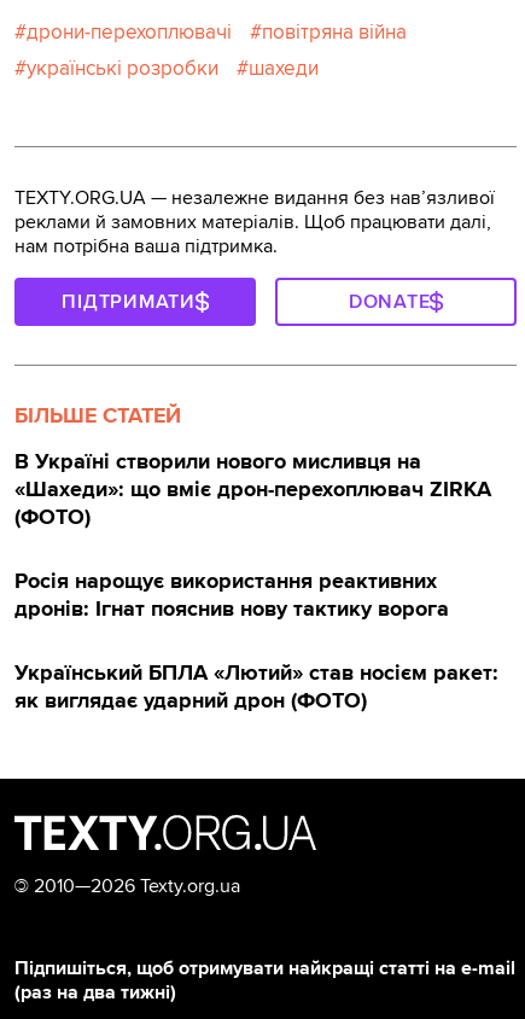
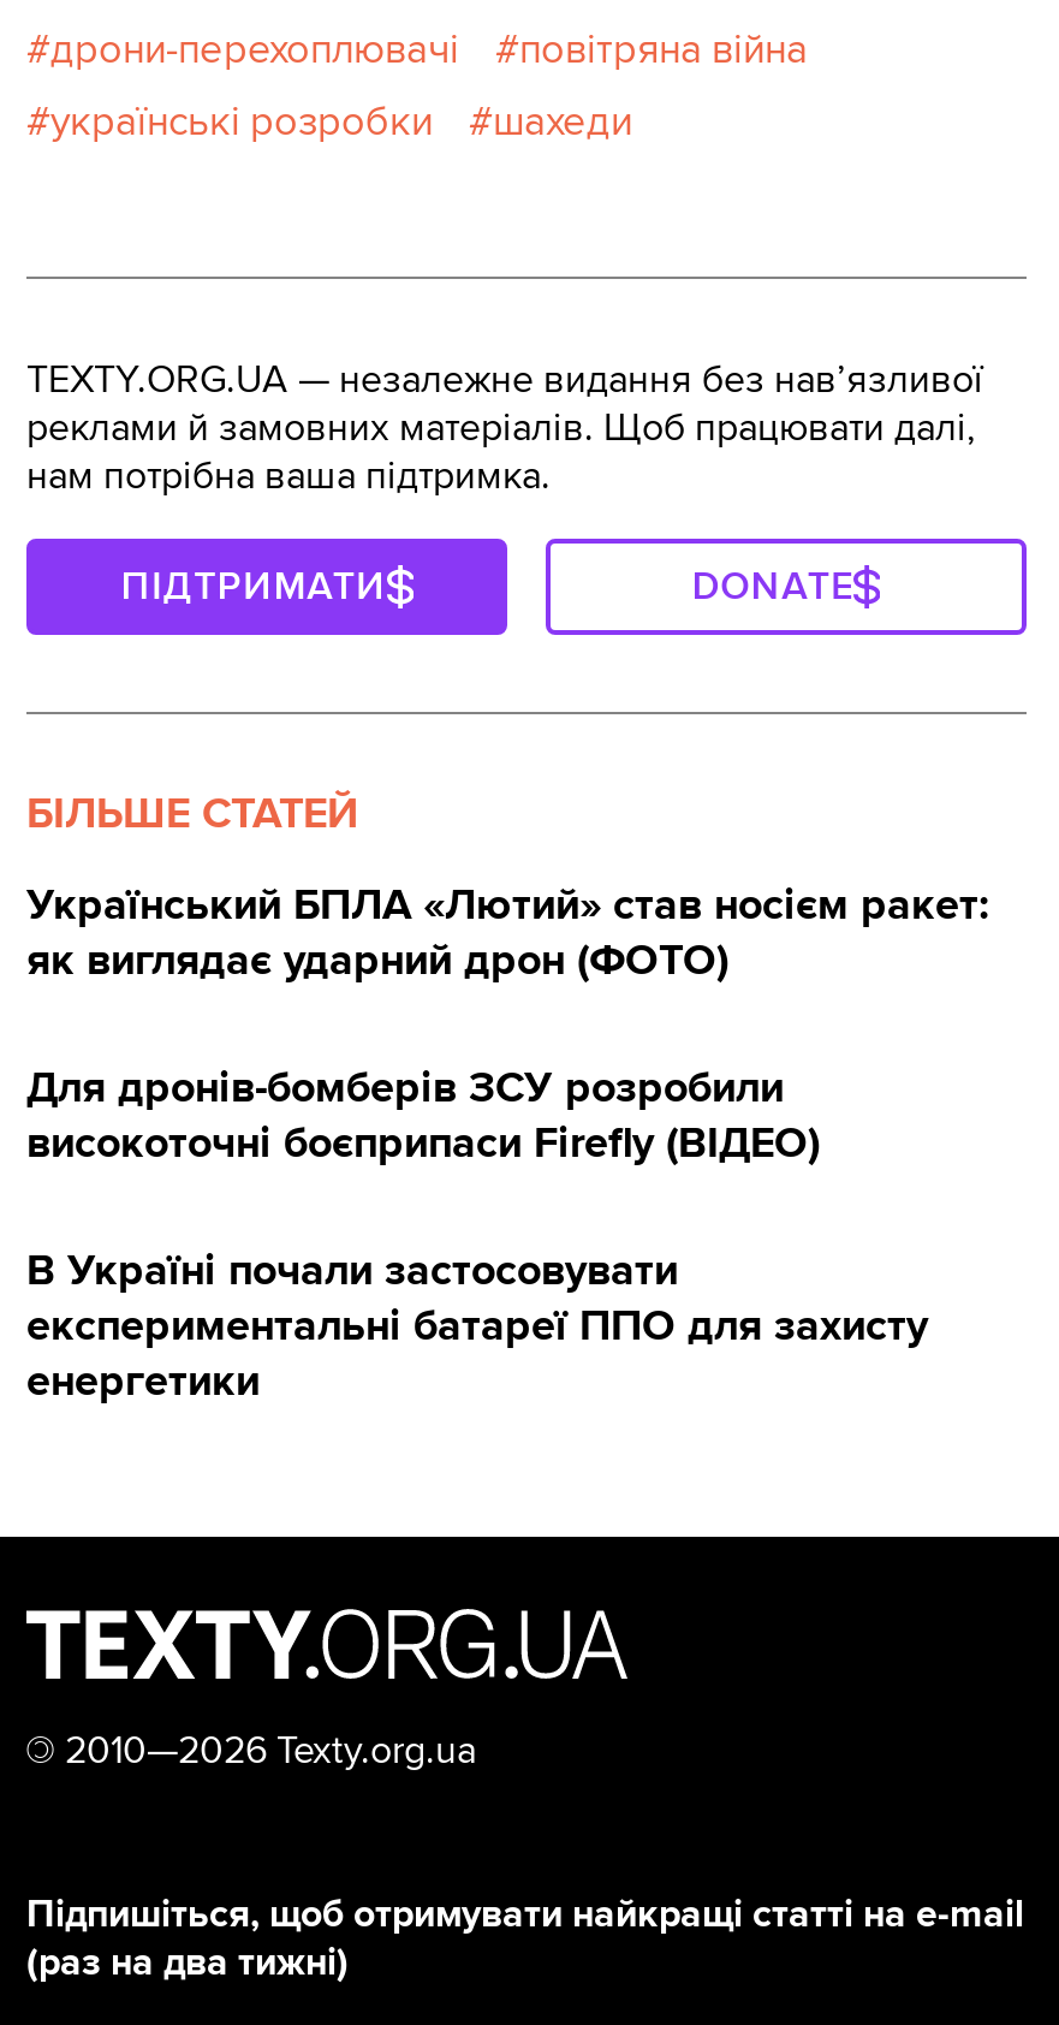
- В Україні створили нового мисливця на
- «Шахеди»: що вміє дрон-перехоплювач ZIRKA
- (ФОТО)
- Росія нарощує використання реактивних
- дронів: Ігнат пояснив нову тактику ворога

moved up: Український БПЛА «Лютий» став носієм ракет: | як виглядає ударний дрон (ФОТО)

+ Для дронів-бомберів ЗСУ розробили
+ високоточні боєприпаси Firefly (ВІДЕО)
+ В Україні почали застосовувати
+ експериментальні батареї ППО для захисту
+ енергетики
